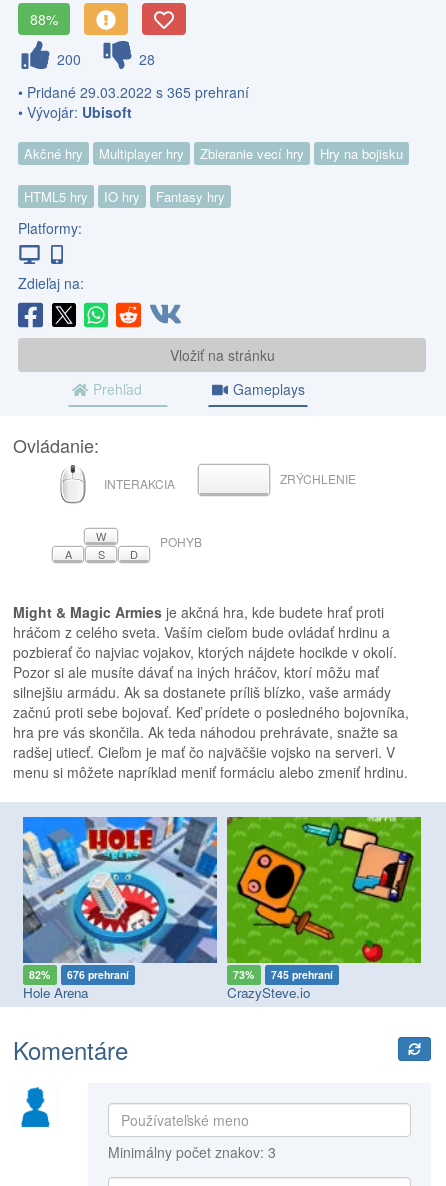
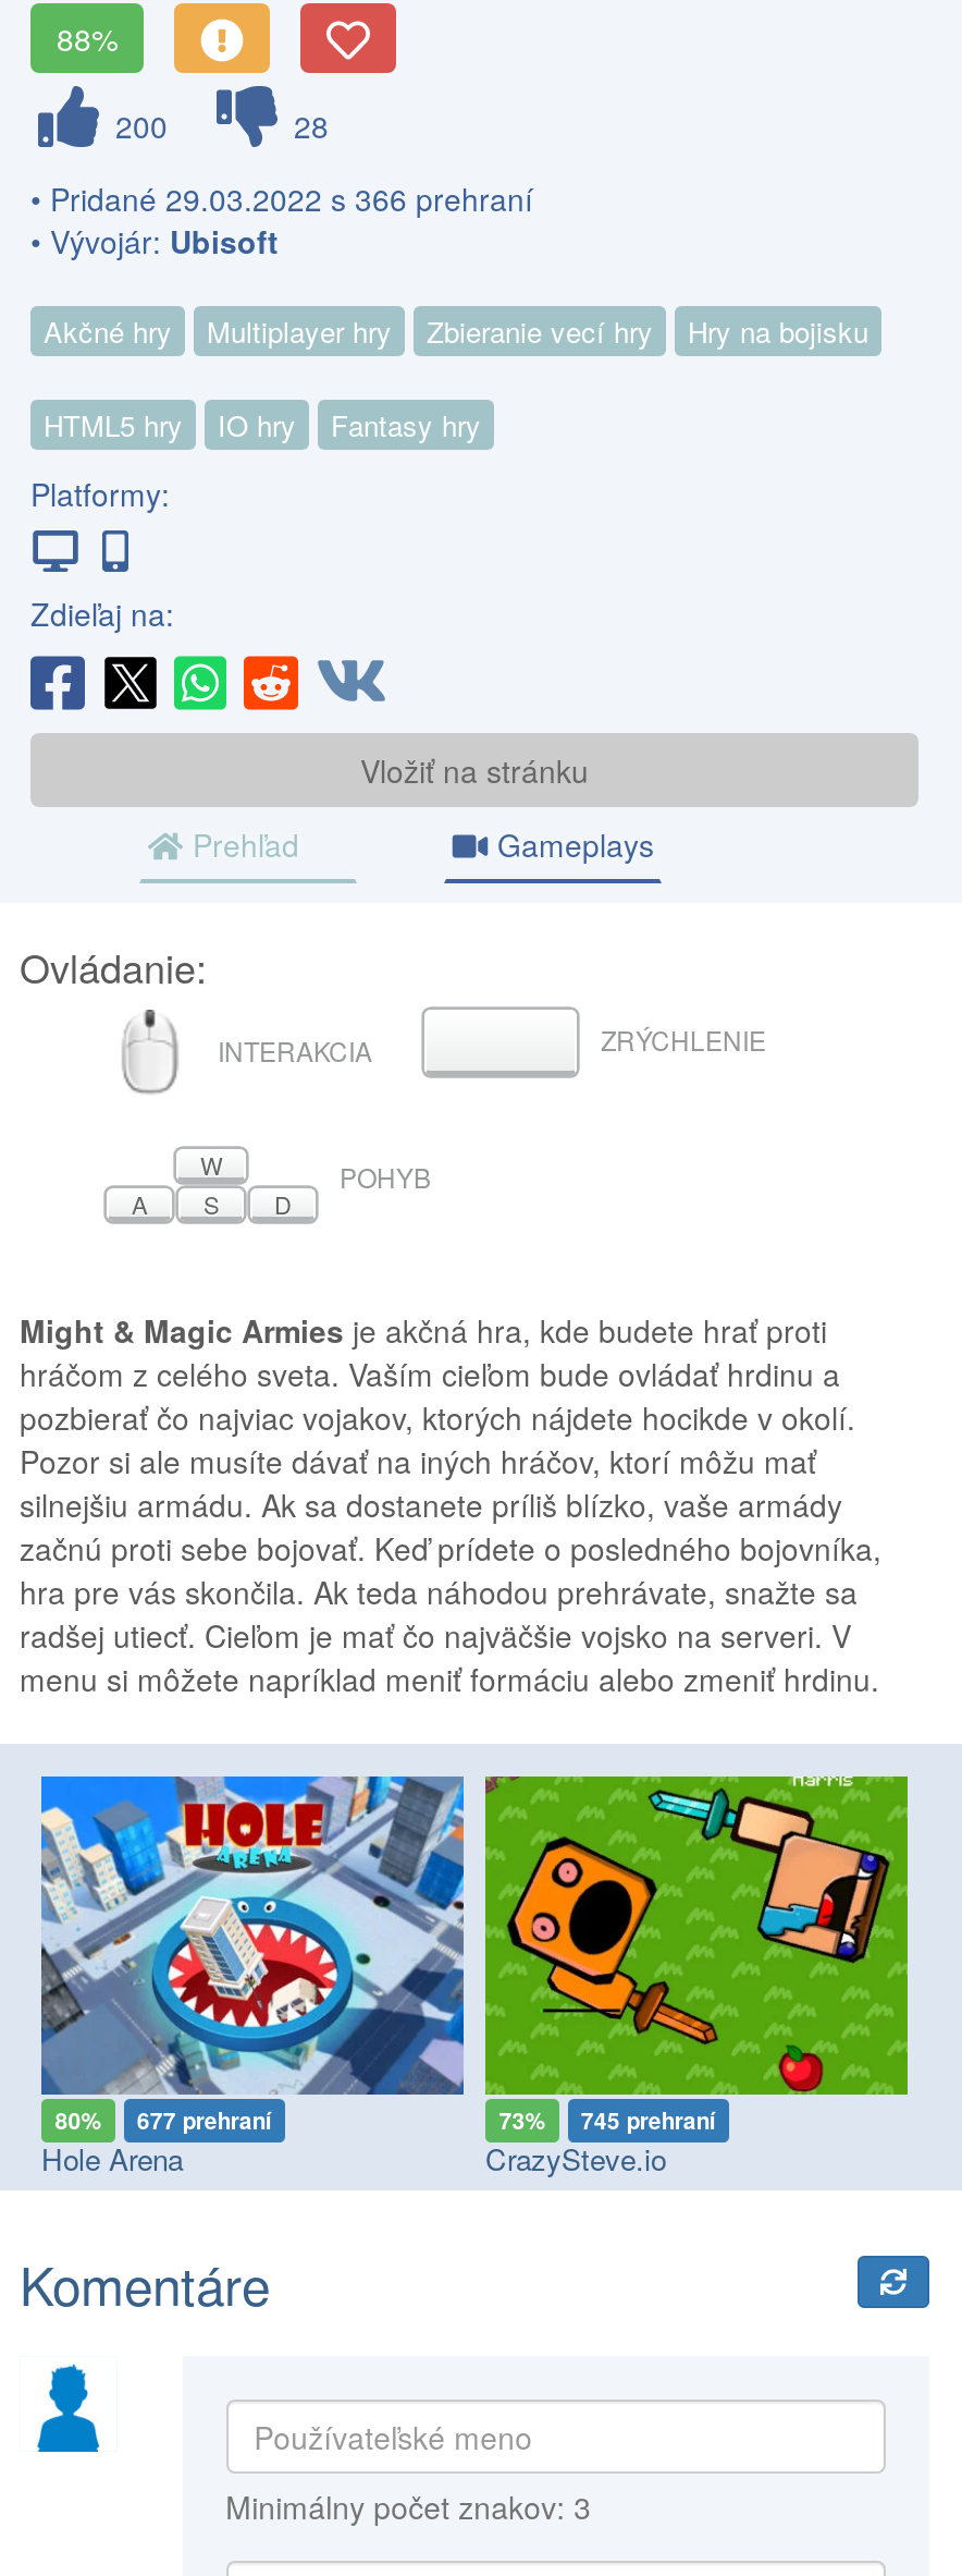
- • Pridané 29.03.2022 s 365 prehraní
+ • Pridané 29.03.2022 s 366 prehraní

- 82%
+ 80%

- 676 prehraní
+ 677 prehraní
